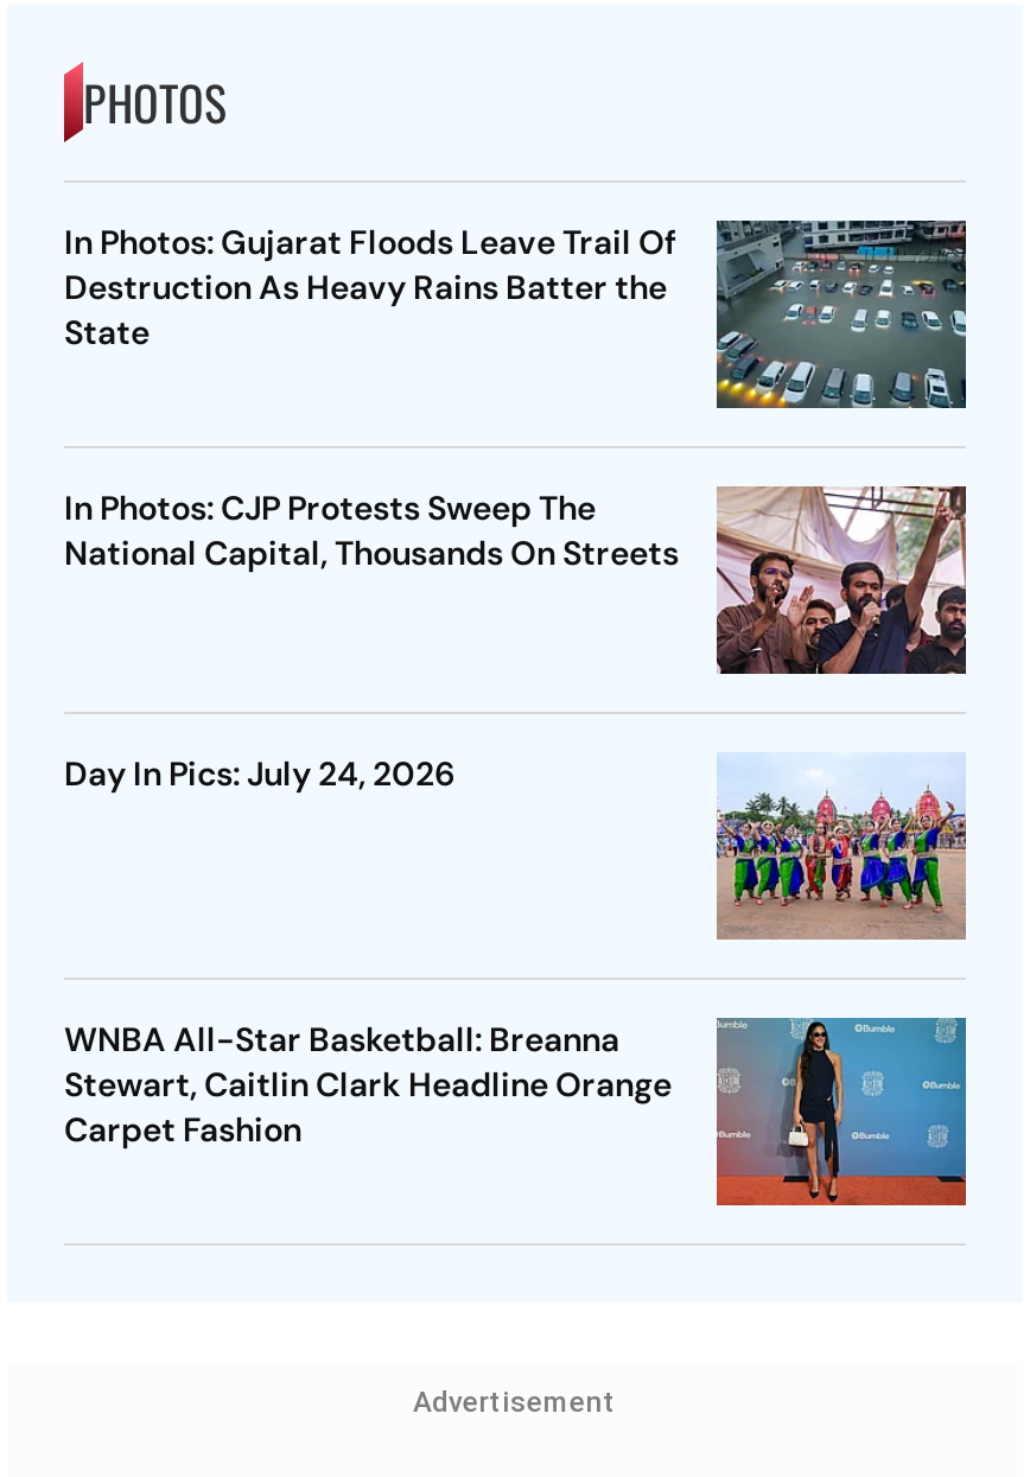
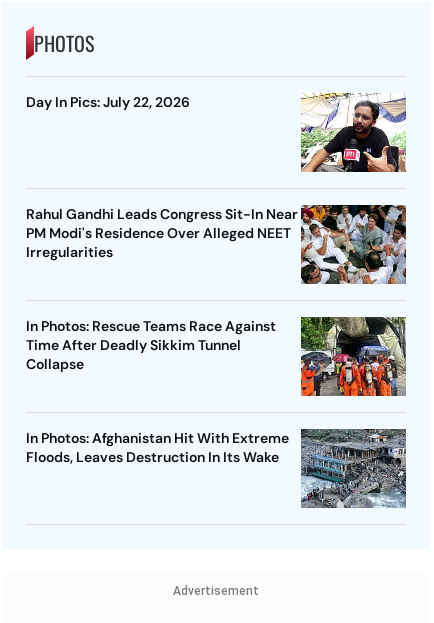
- In Photos: Gujarat Floods Leave Trail Of
- Destruction As Heavy Rains Batter the
- State
+ Day In Pics: July 22, 2026

- [image]
+ [image]

- [image]
- In Photos: CJP Protests Sweep The
- National Capital, Thousands On Streets
+ [image]
+ Rahul Gandhi Leads Congress Sit-In Near
+ PM Modi's Residence Over Alleged NEET
+ Irregularities

- Day In Pics: July 24, 2026
+ In Photos: Rescue Teams Race Against
+ Time After Deadly Sikkim Tunnel
+ Collapse

- [image]
+ [image]

- [image]
- WNBA All-Star Basketball: Breanna
- Stewart, Caitlin Clark Headline Orange
- Carpet Fashion
+ [image]
+ In Photos: Afghanistan Hit With Extreme
+ Floods, Leaves Destruction In Its Wake
